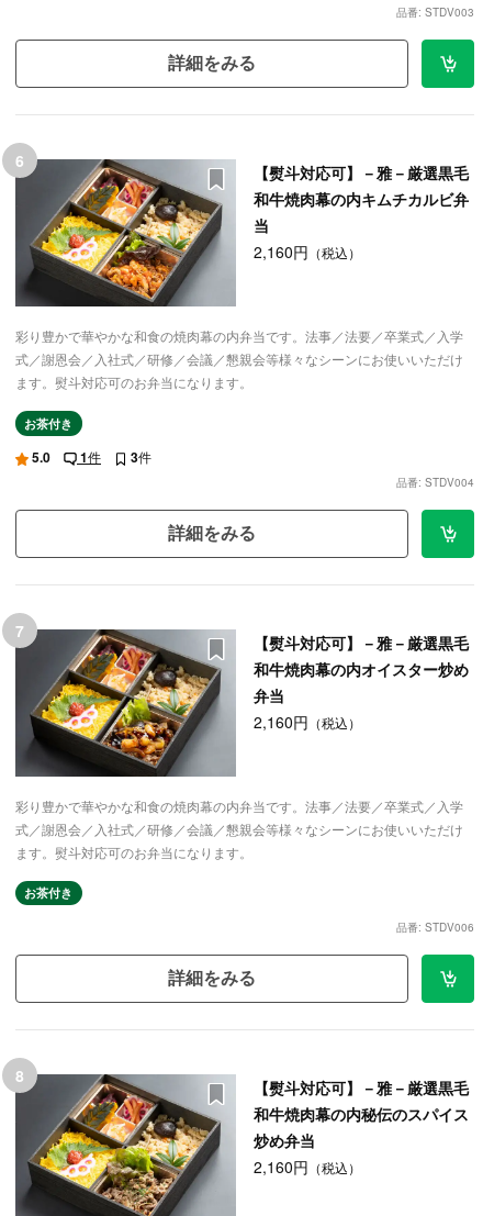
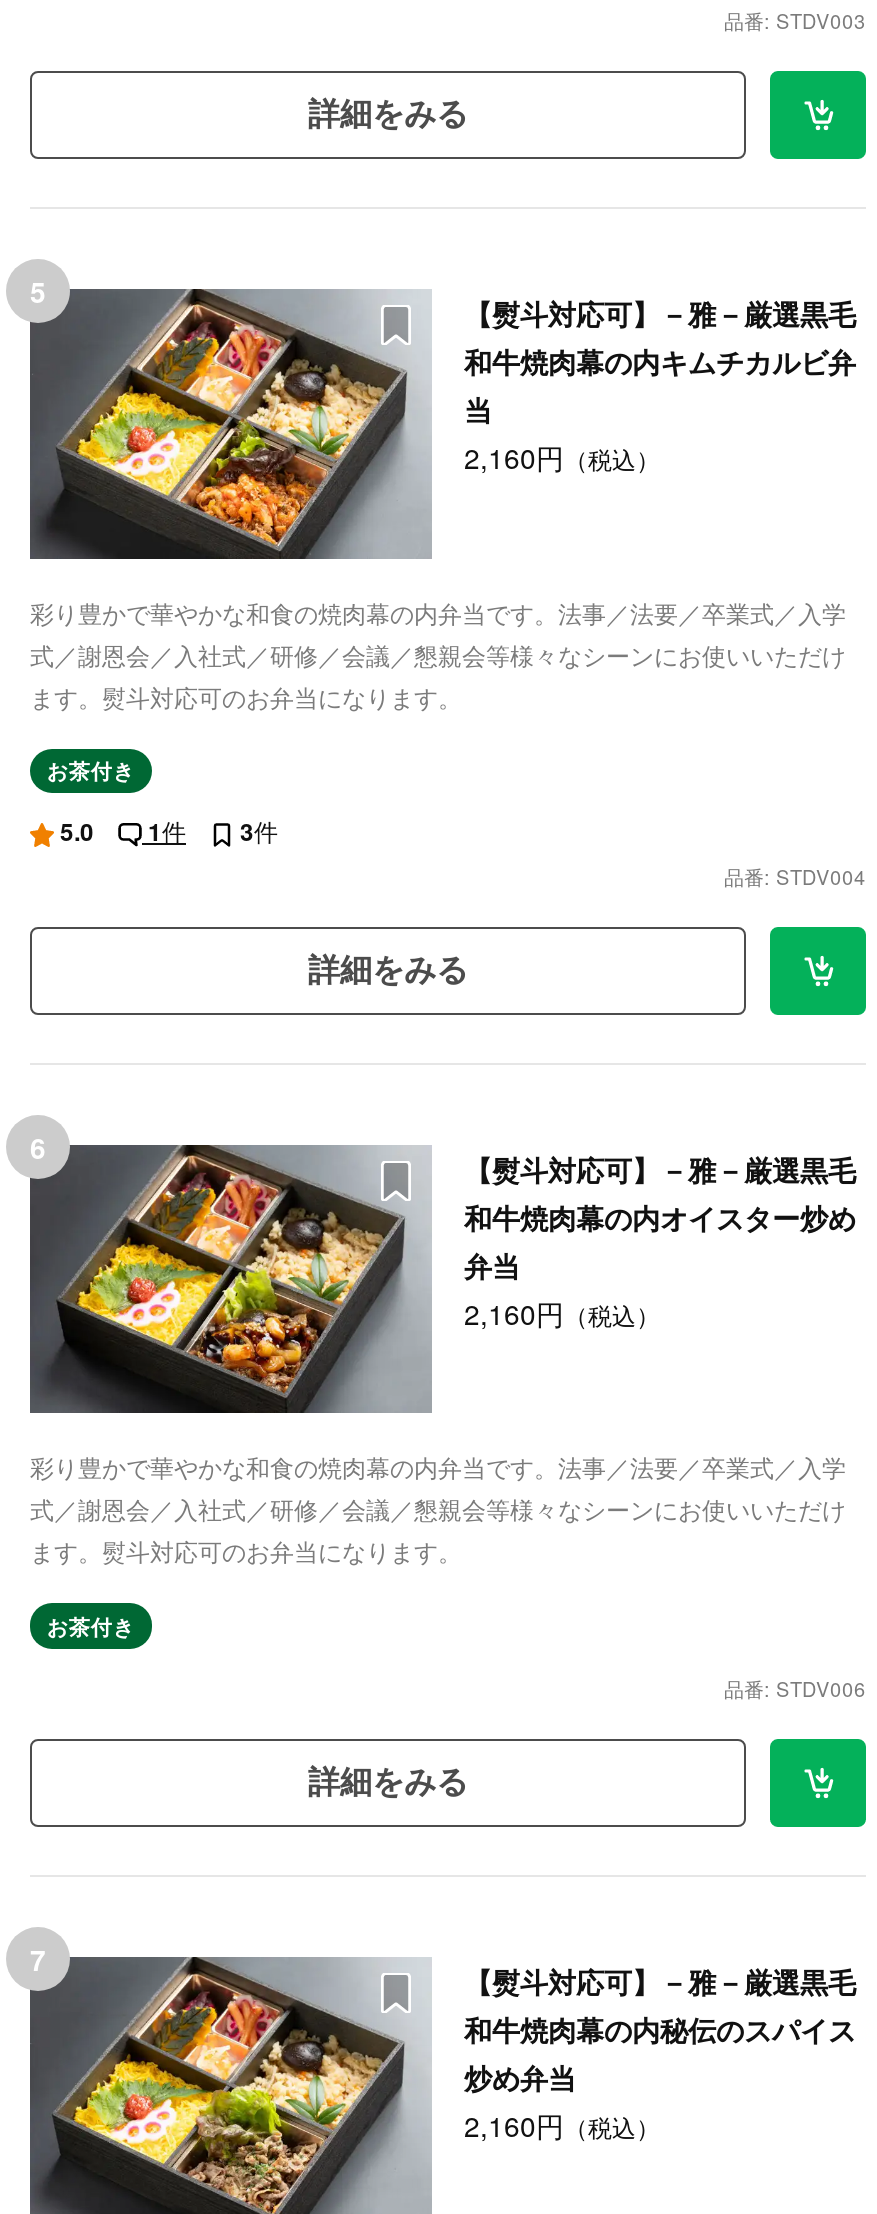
- 6
+ 5

- 7
+ 6

- 8
+ 7
